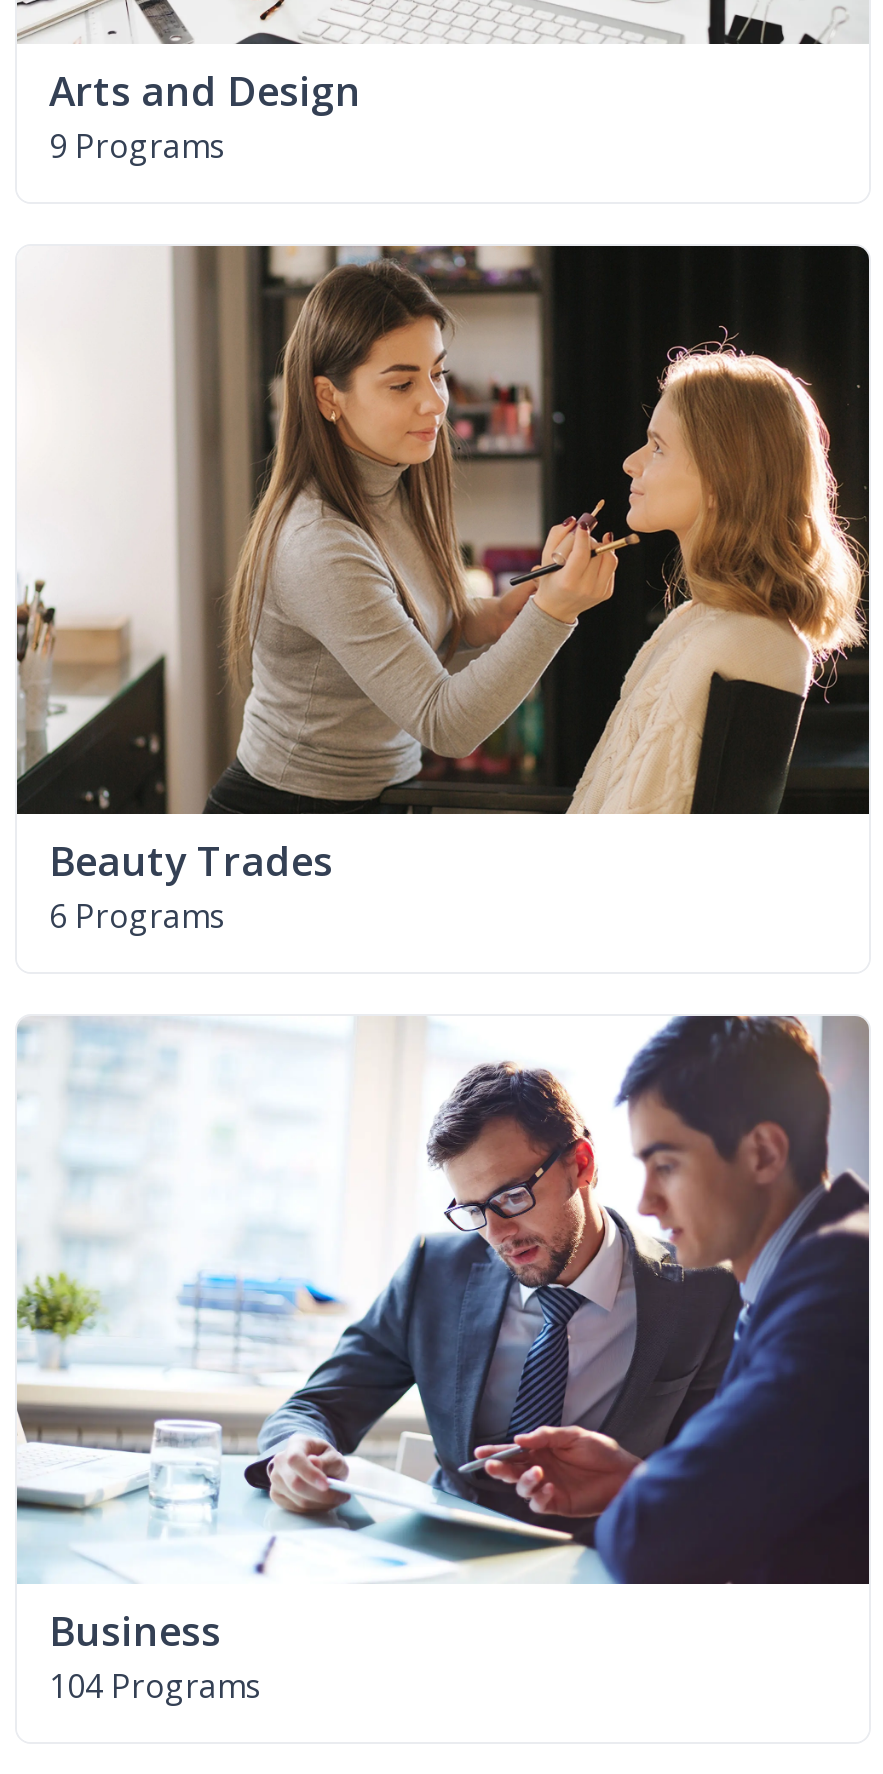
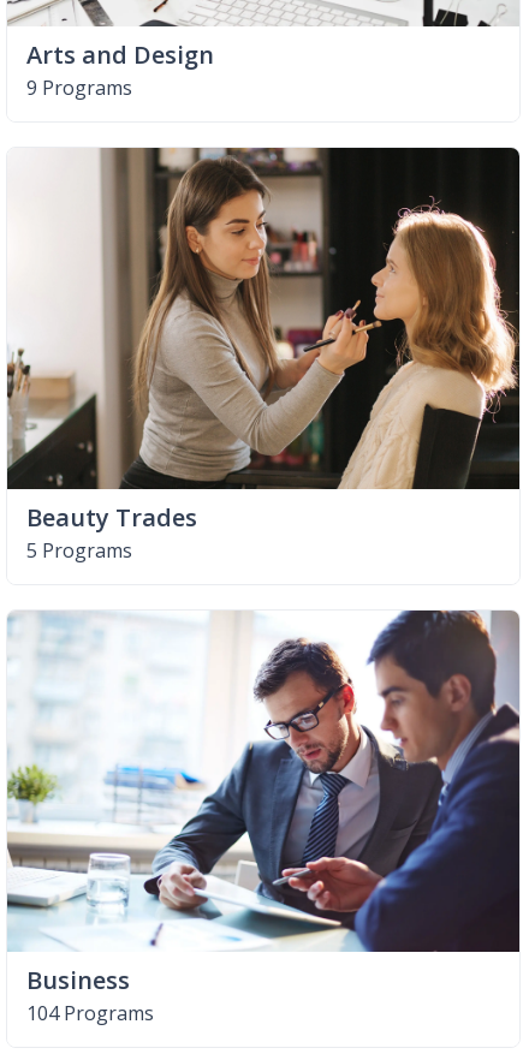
- 6 Programs
+ 5 Programs
